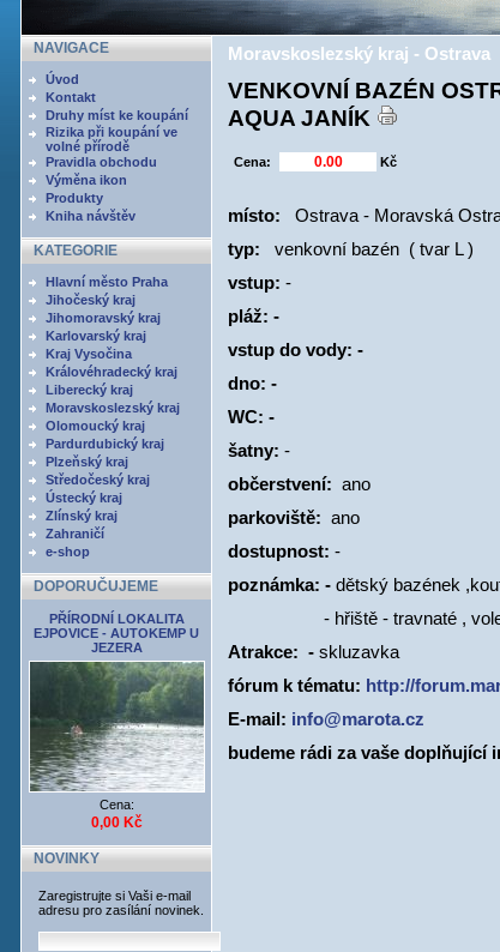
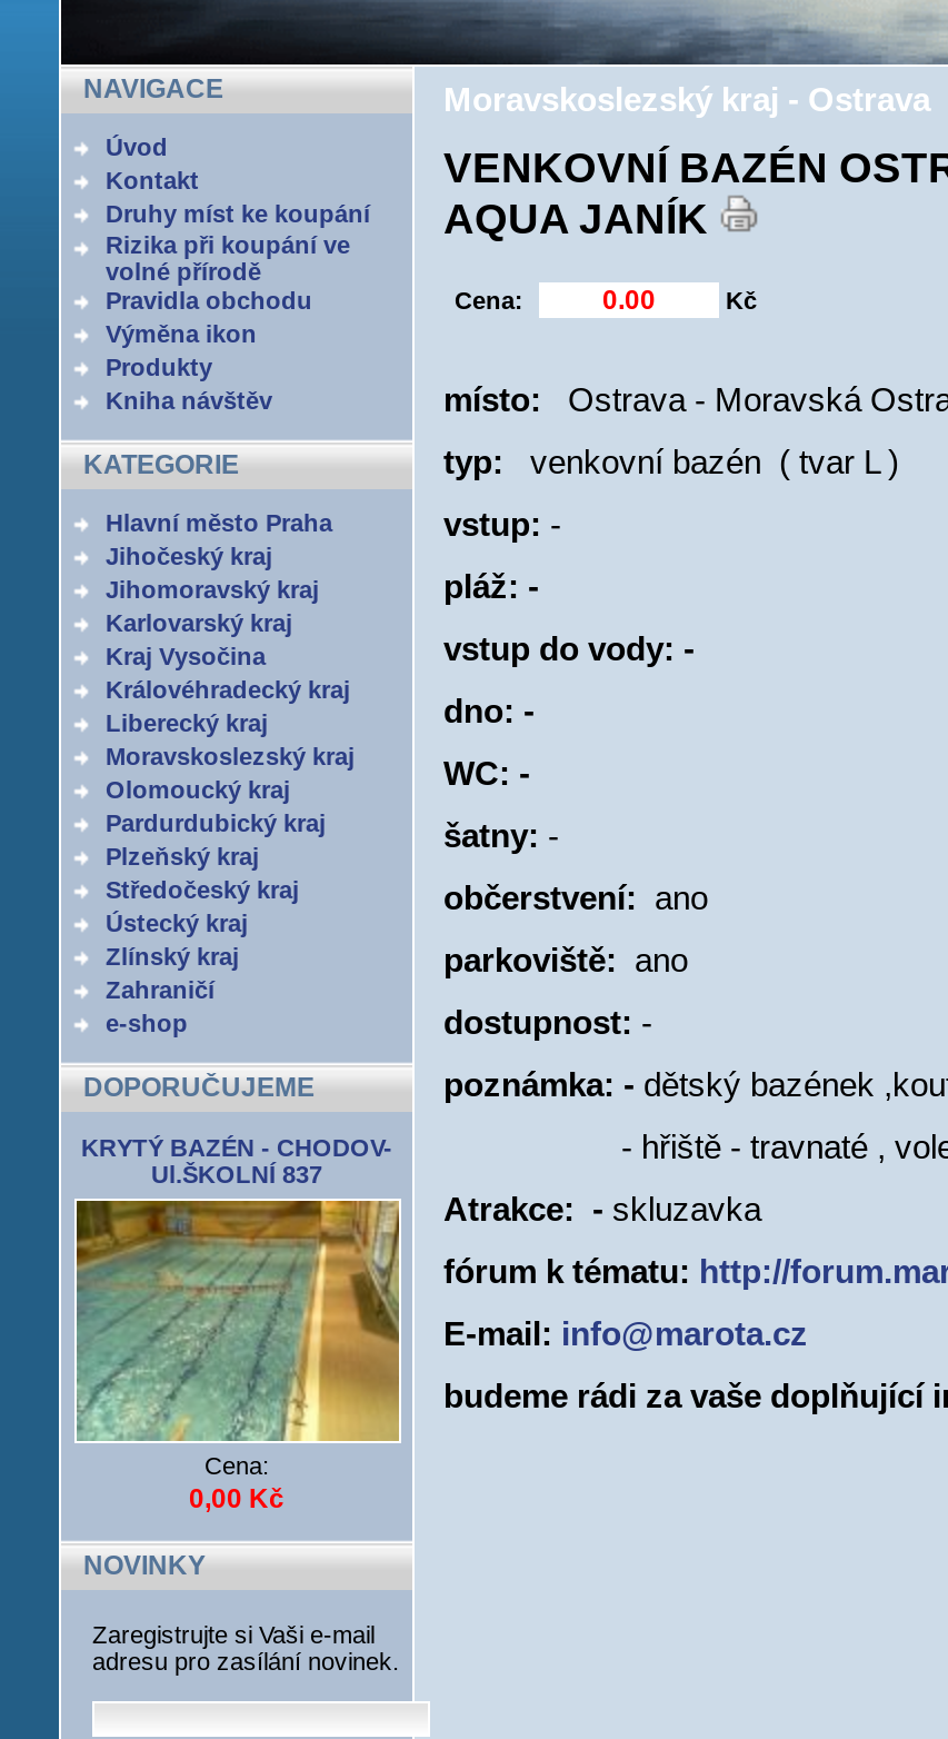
- PŘÍRODNÍ LOKALITA
- EJPOVICE - AUTOKEMP U
- JEZERA
+ KRYTÝ BAZÉN - CHODOV-
+ Ul.ŠKOLNÍ 837

- [image]
+ [image]
